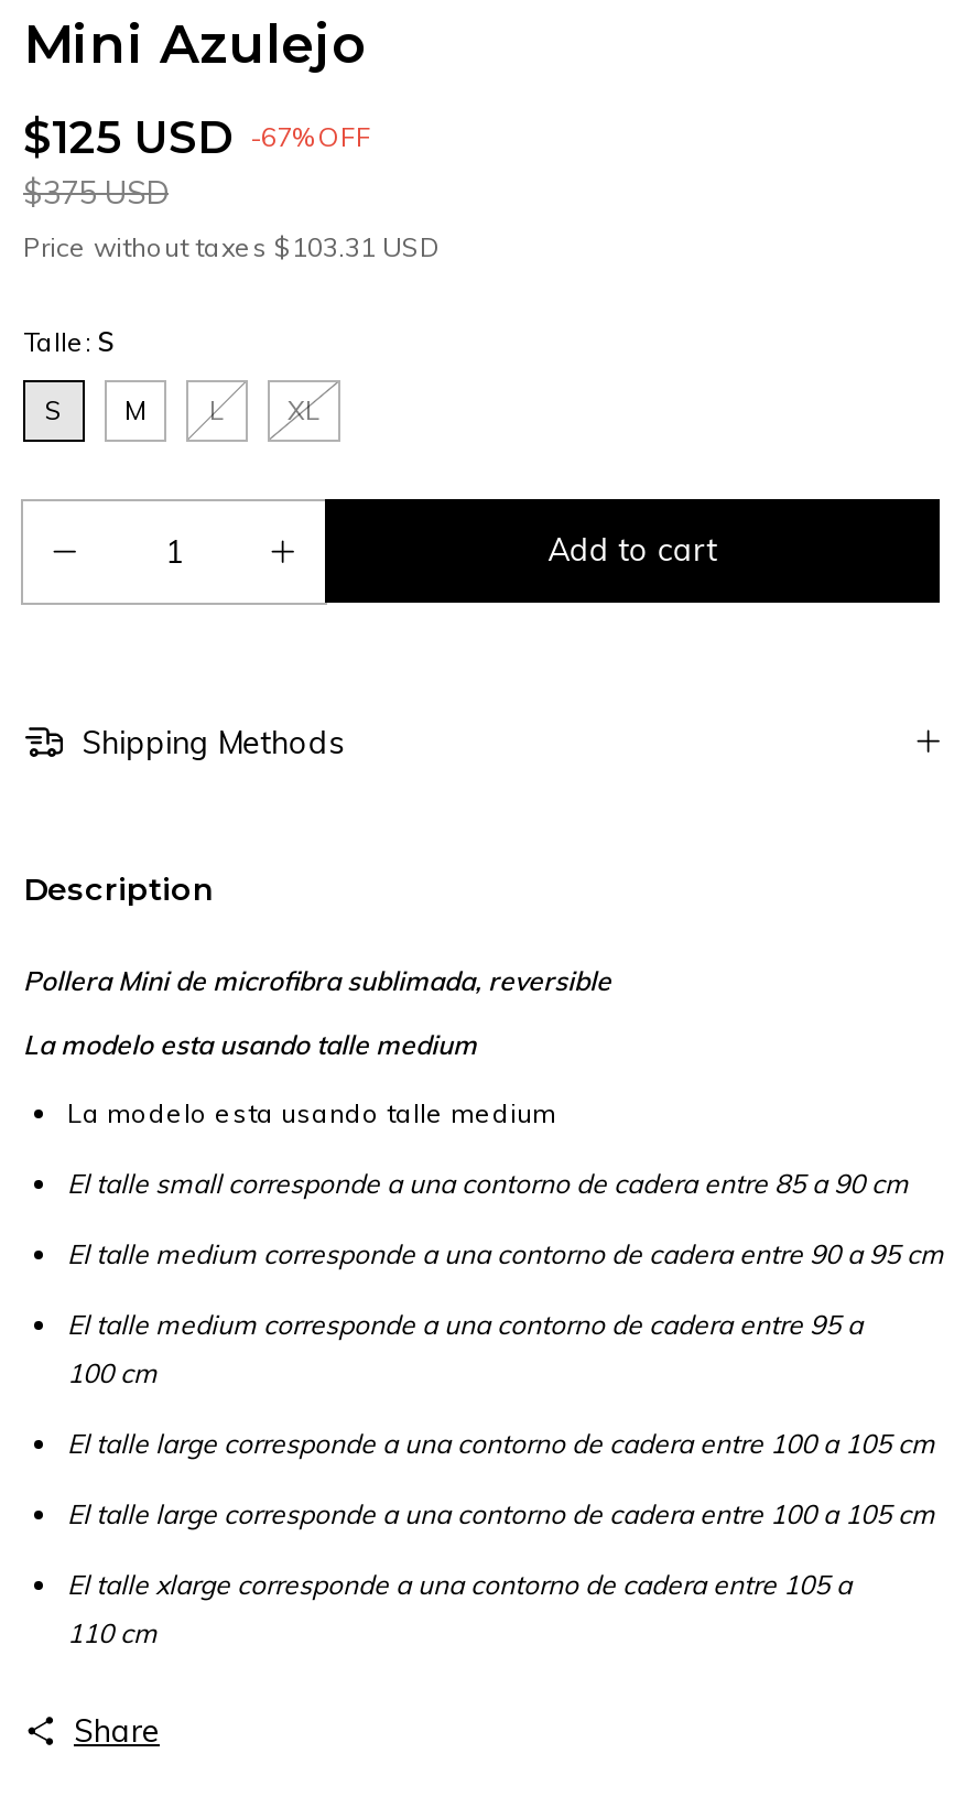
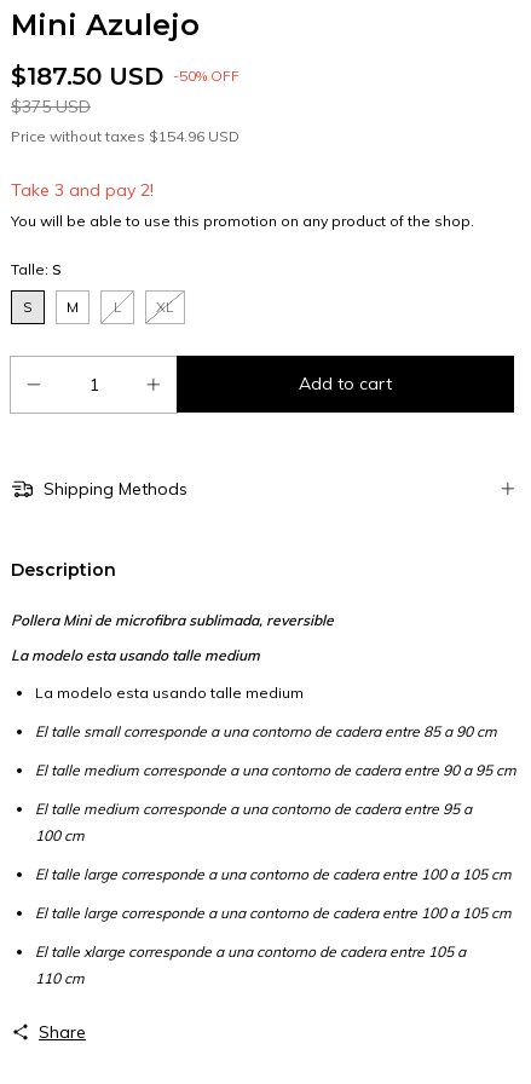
- $125 USD - 67%OFF
+ $187.50 USD - 50%OFF

- Price without taxes $103.31 USD
+ Price without taxes $154.96 USD
+ Take 3 and pay 2!
+ You will be able to use this promotion on any product of the shop.
